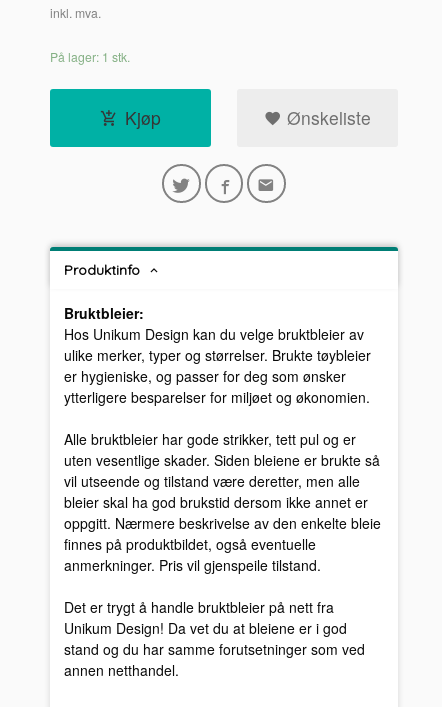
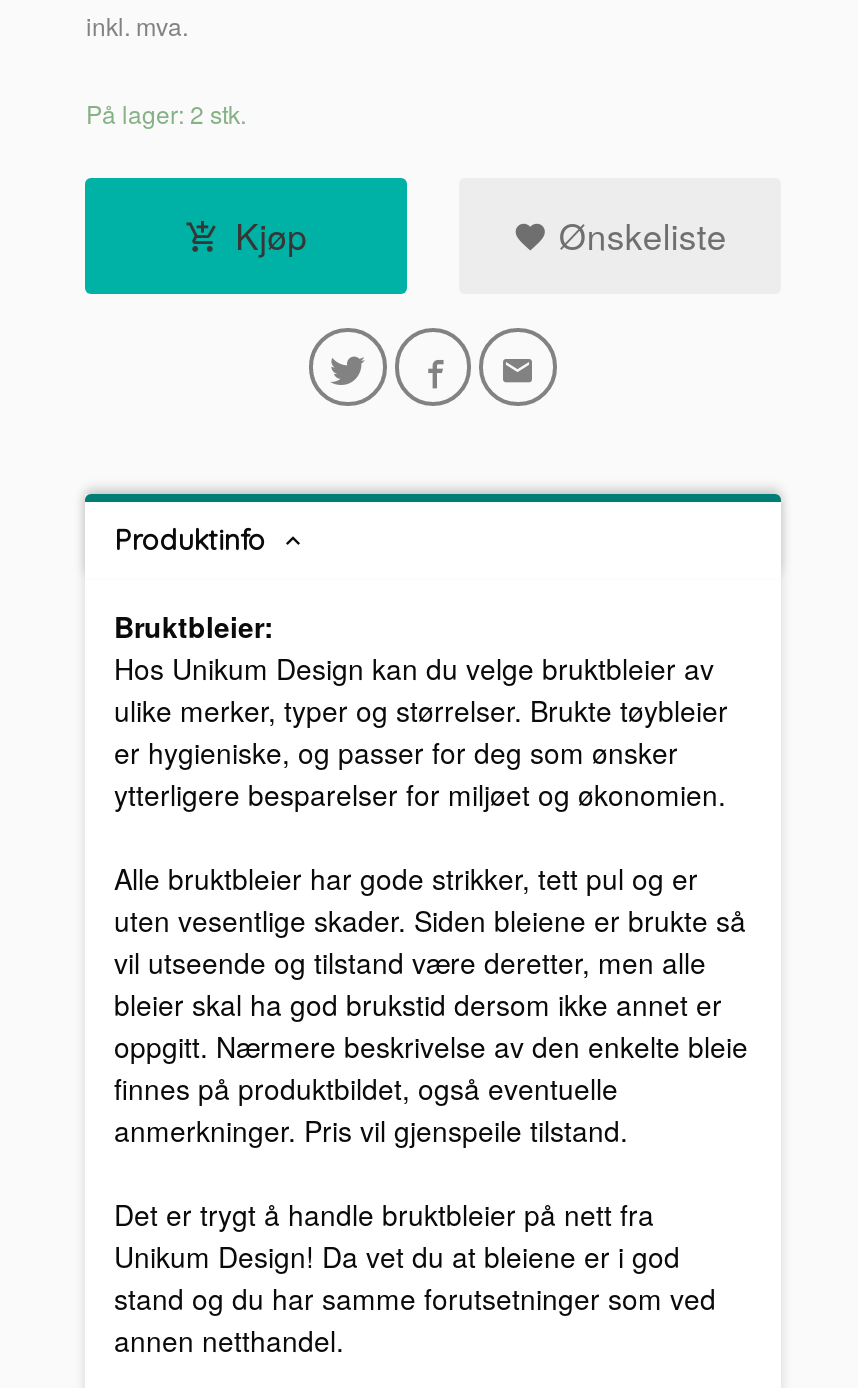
- På lager: 1 stk.
+ På lager: 2 stk.
